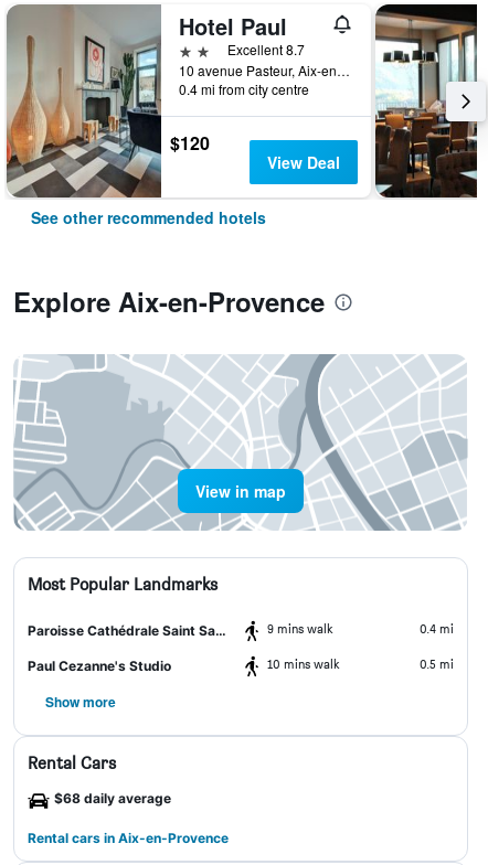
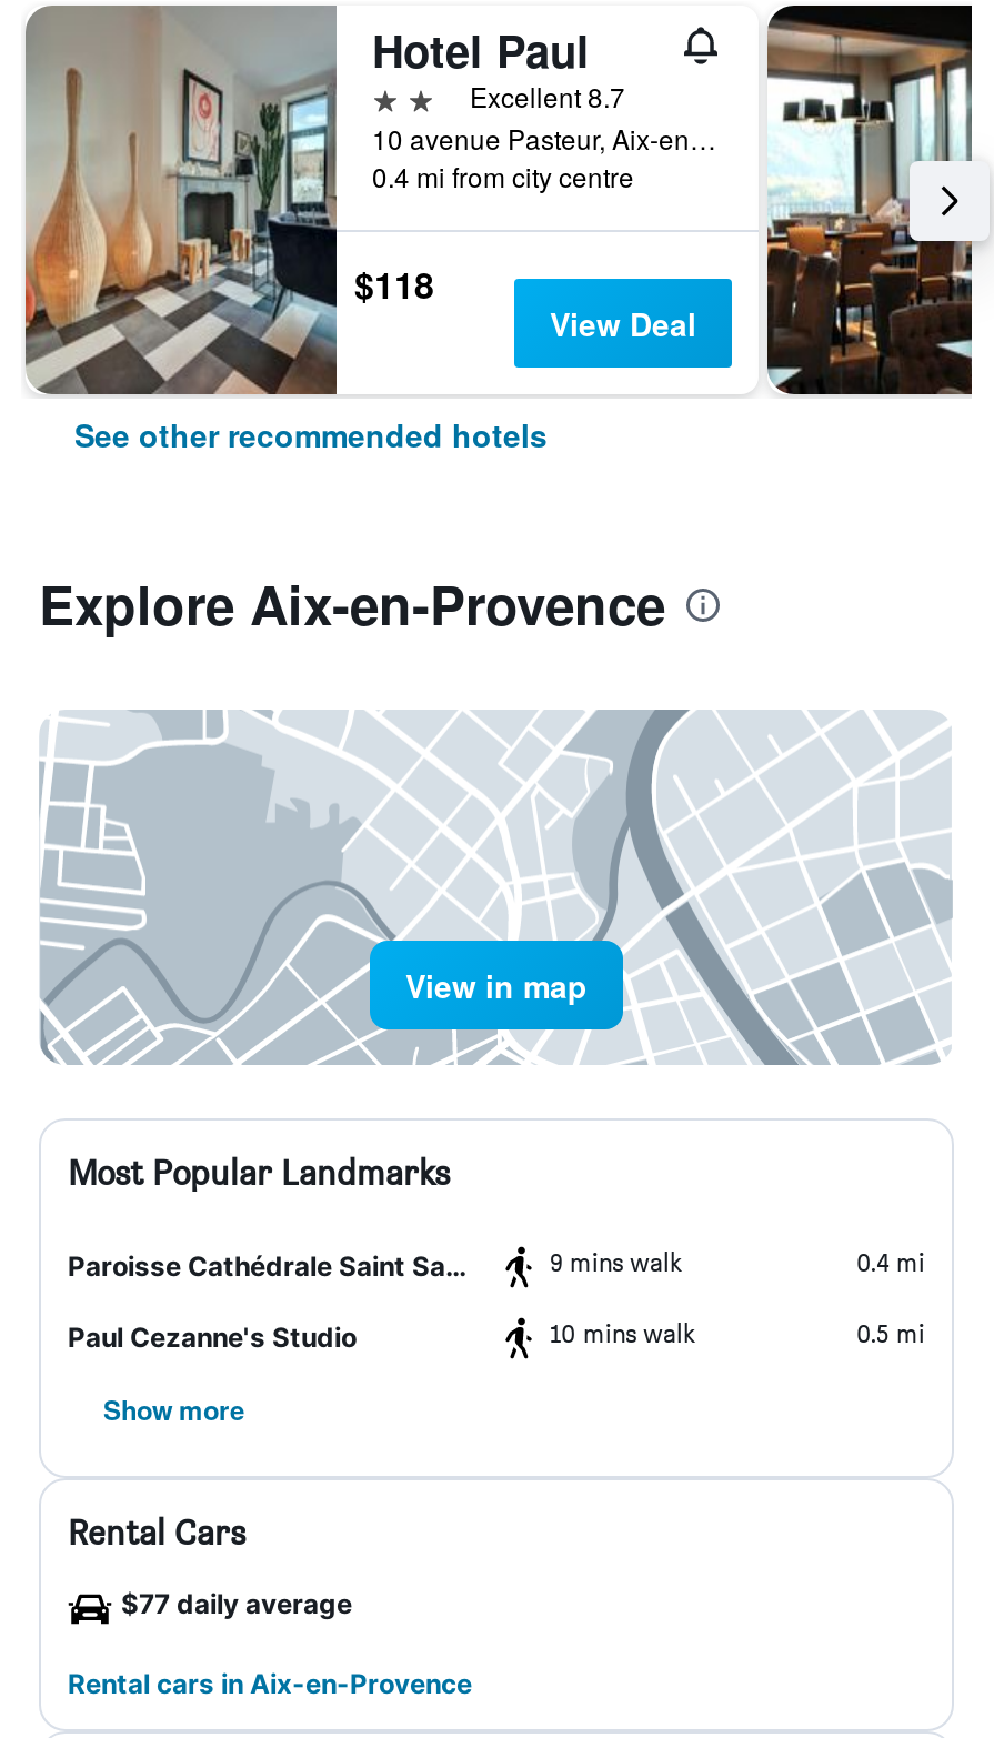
- $120
+ $118

- $68 daily average
+ $77 daily average
